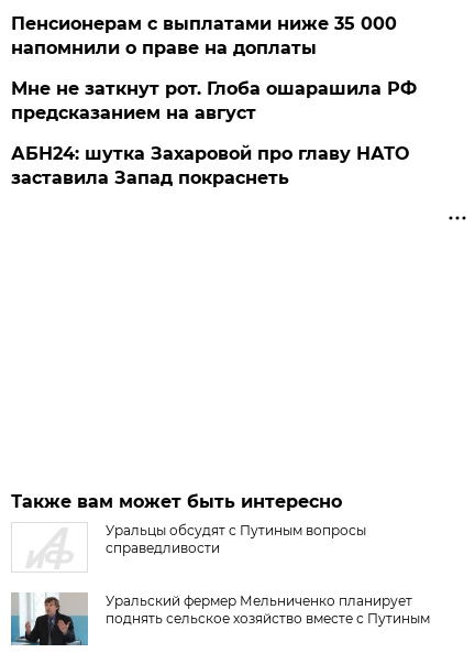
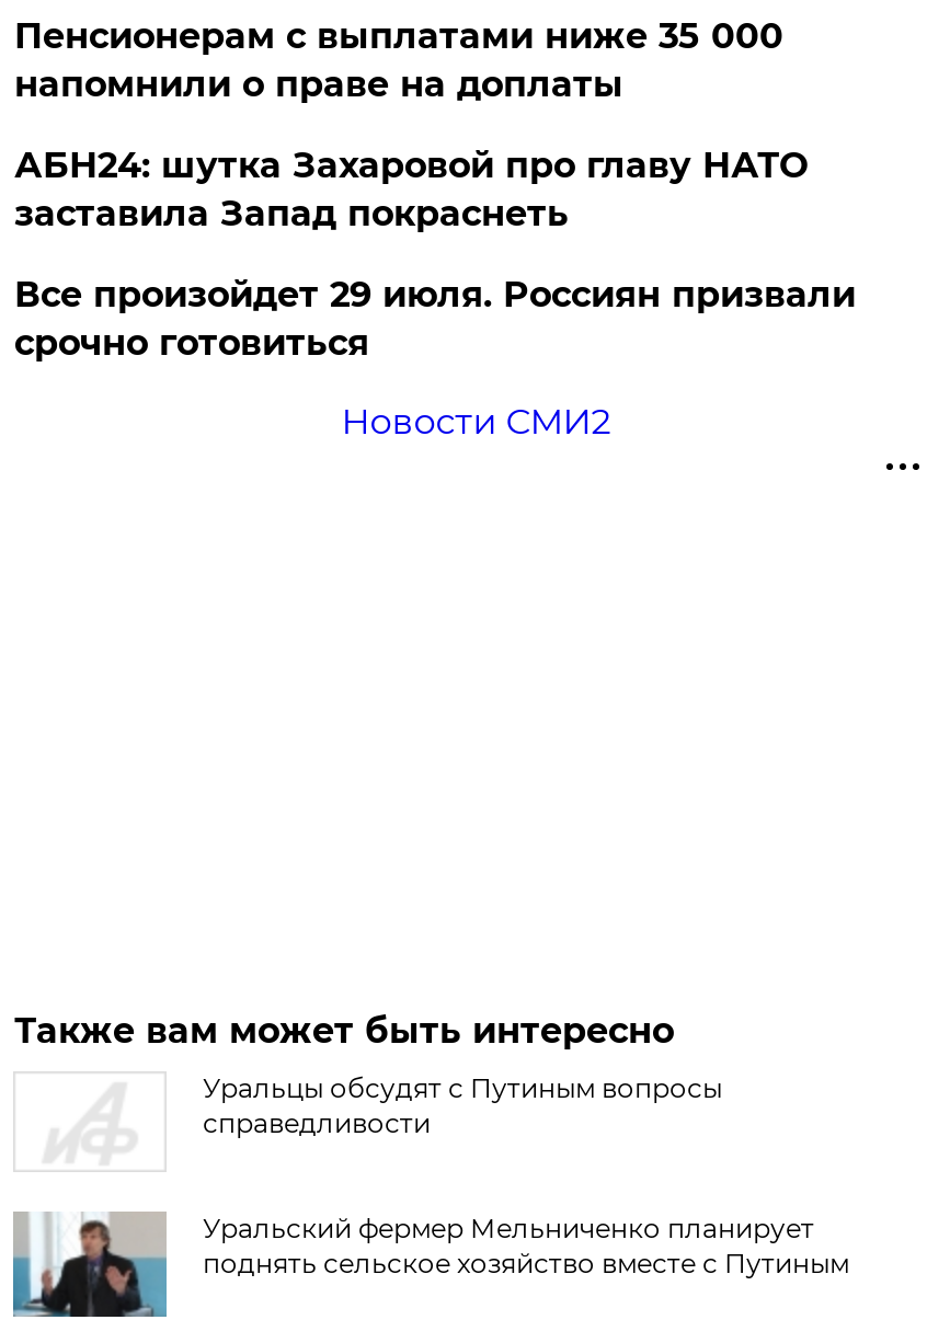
- Мне не заткнут рот. Глоба ошарашила РФ
- предсказанием на август

moved up: АБН24: шутка Захаровой про главу НАТО | заставила Запад покраснеть

+ Все произойдет 29 июля. Россиян призвали
+ срочно готовиться
+ Новости СМИ2
